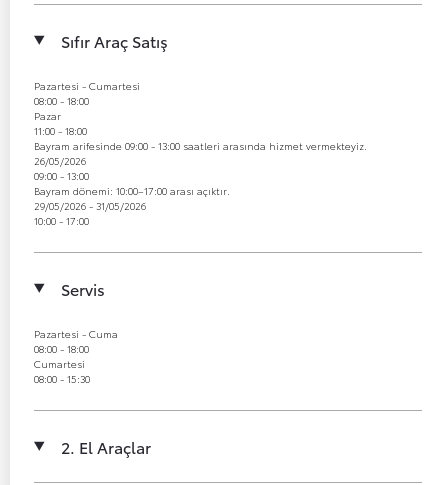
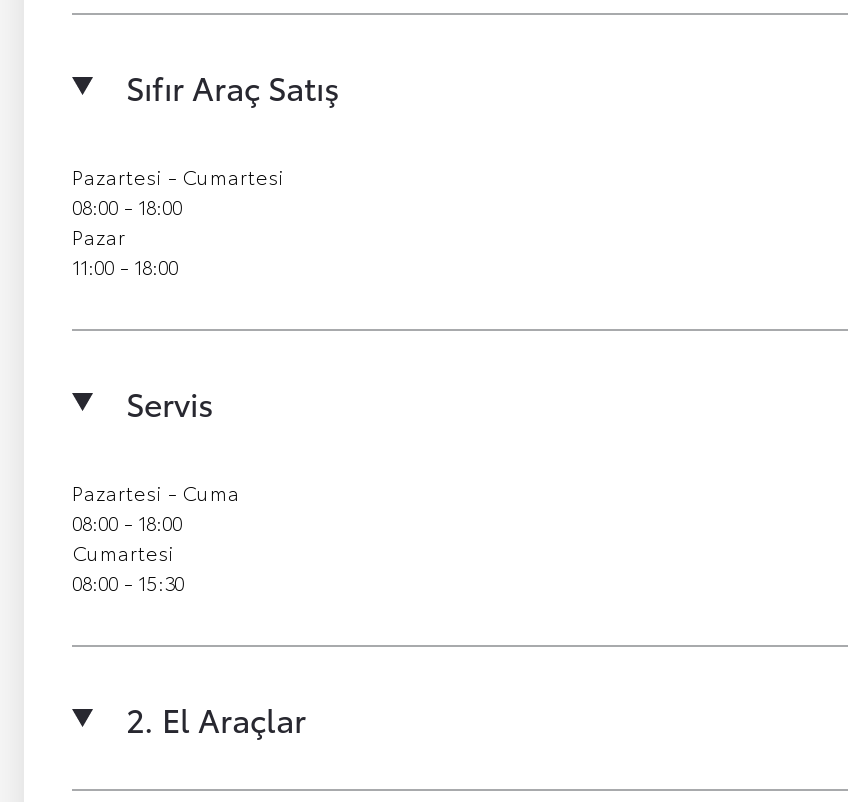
- Bayram arifesinde 09:00 - 13:00 saatleri arasında hizmet vermekteyiz.
- 26/05/2026
- 09:00 - 13:00
- Bayram dönemi: 10:00–17:00 arası açıktır.
- 29/05/2026 - 31/05/2026
- 10:00 - 17:00
